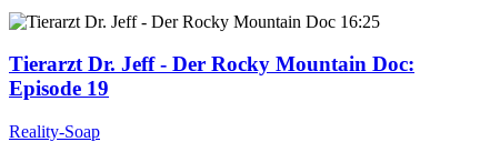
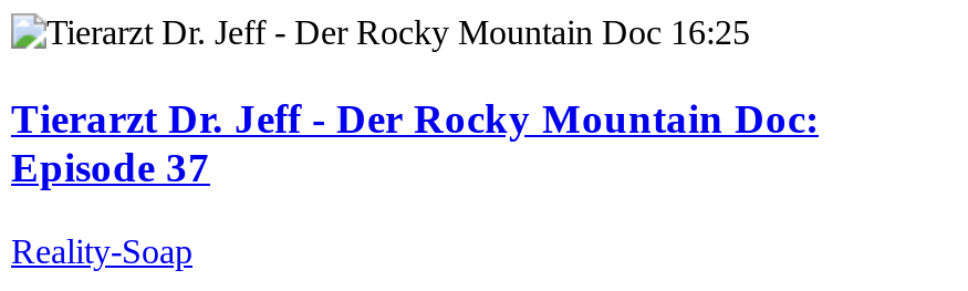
- Episode 19
+ Episode 37
